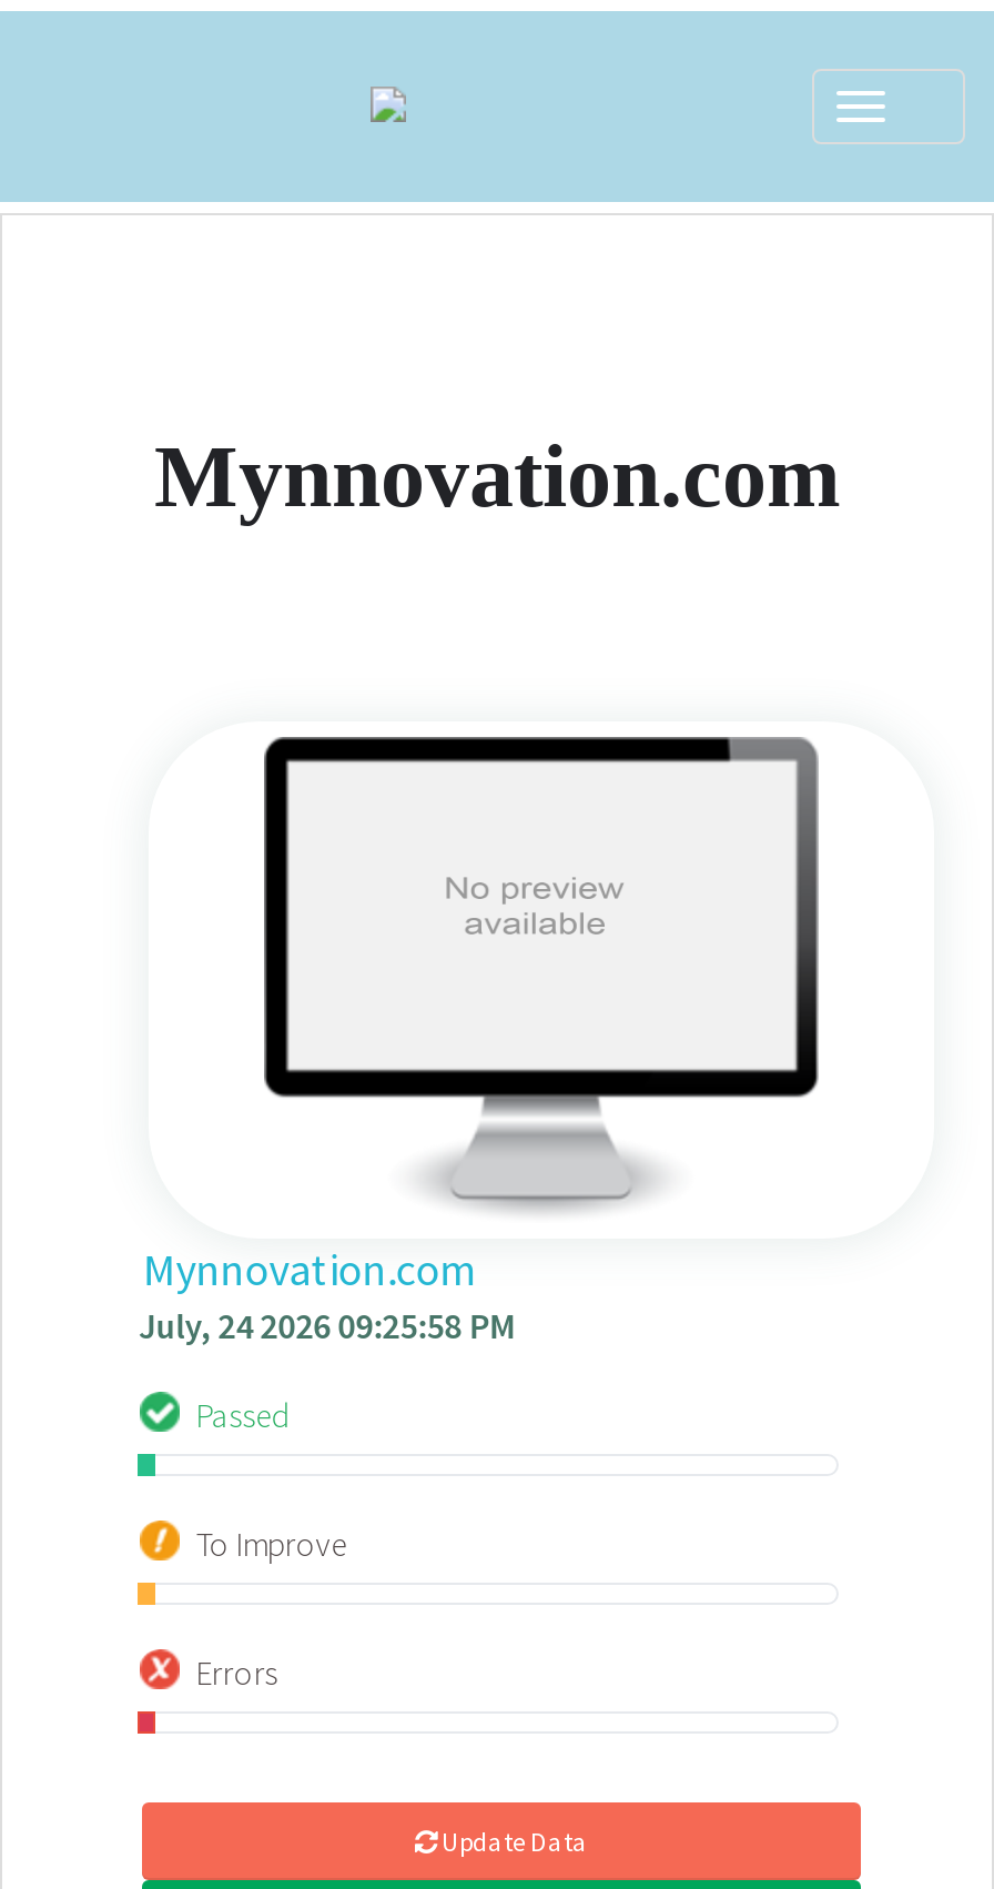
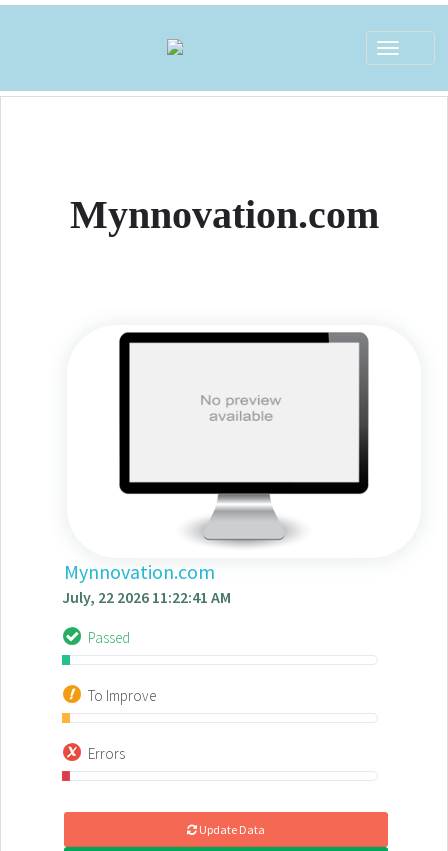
- July, 24 2026 09:25:58 PM
+ July, 22 2026 11:22:41 AM
